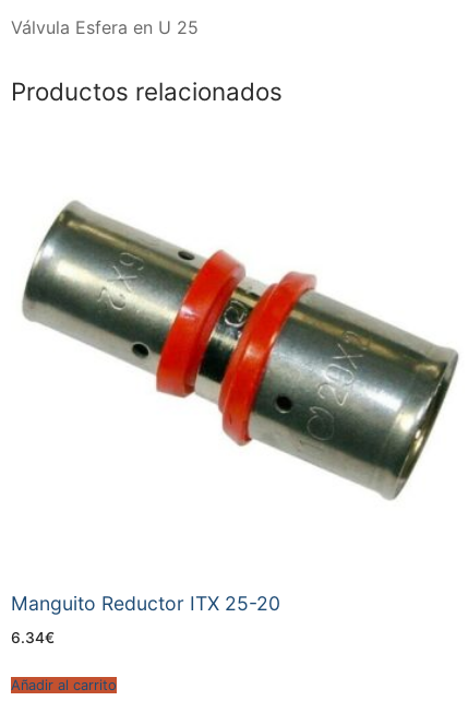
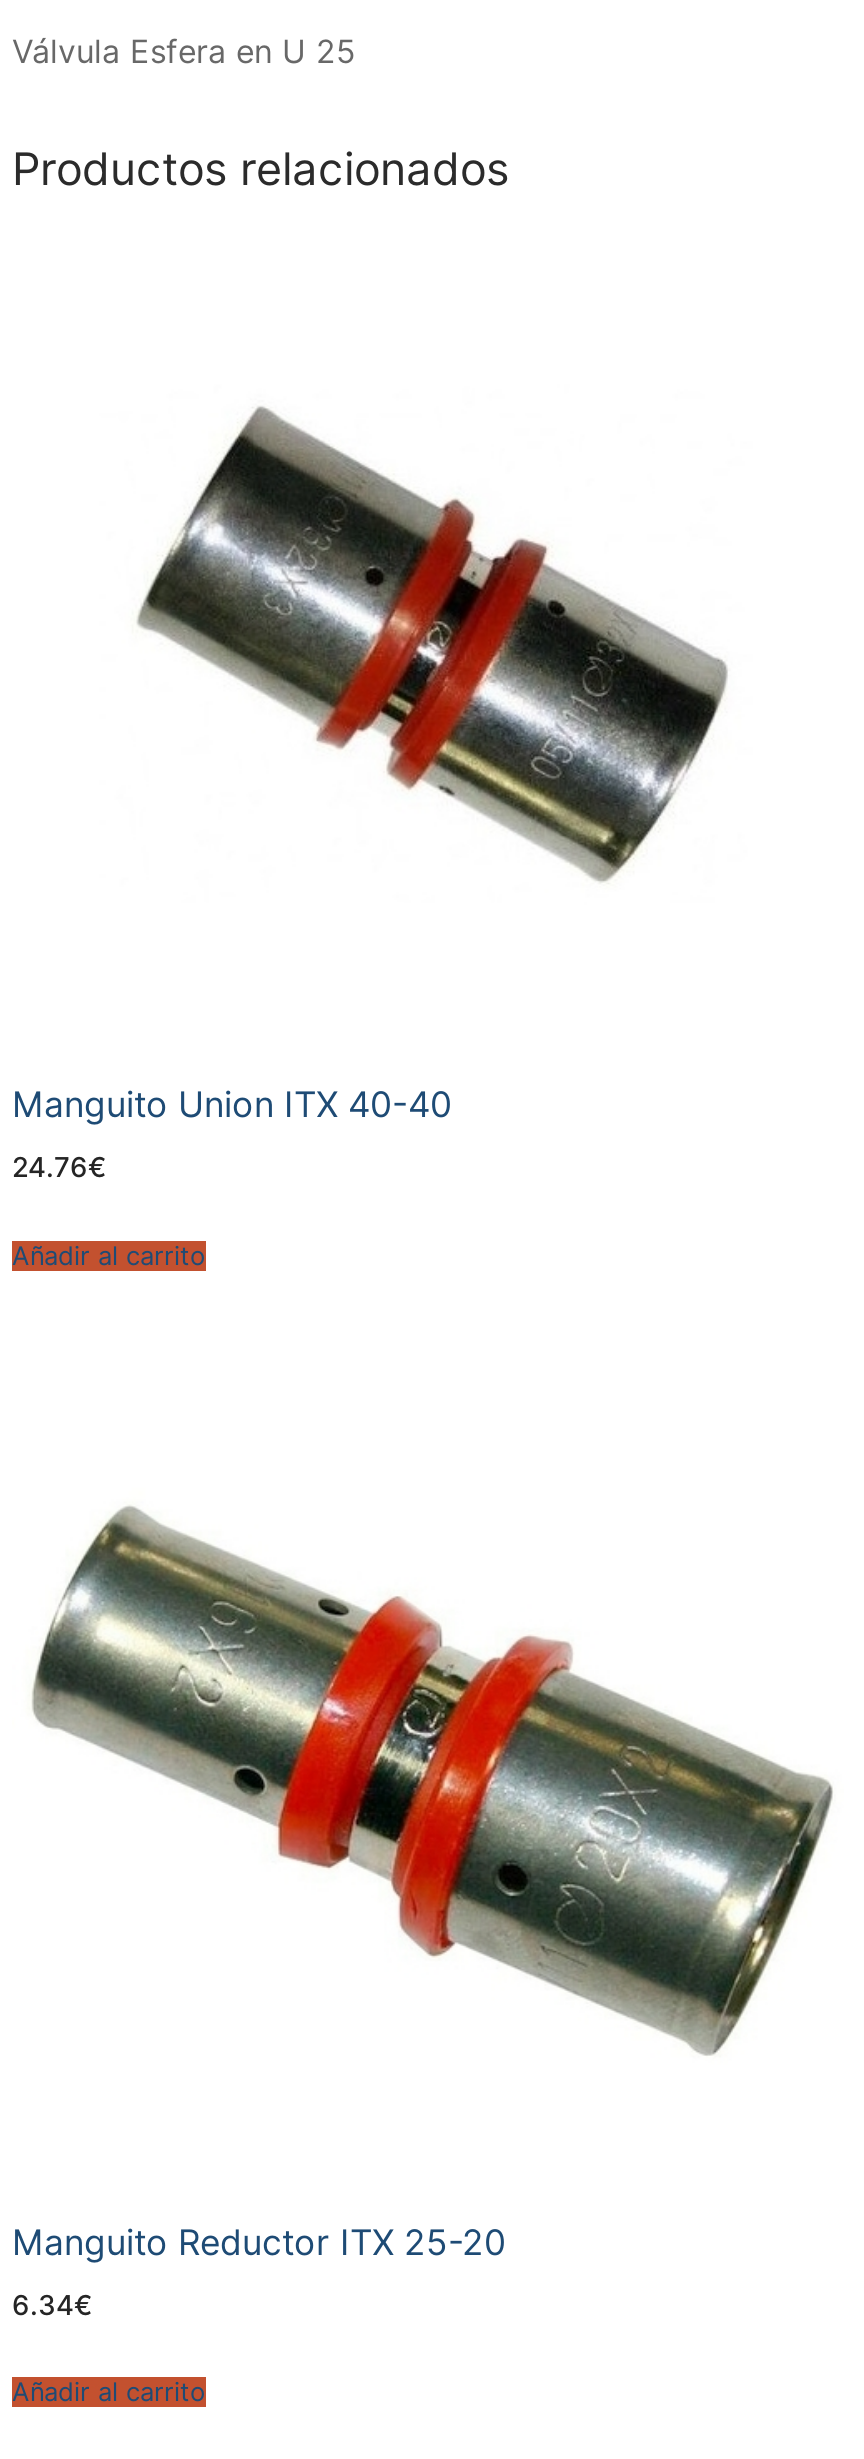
+ Manguito Union ITX 40-40
+ 24.76€
+ Añadir al carrito

+ [image]
